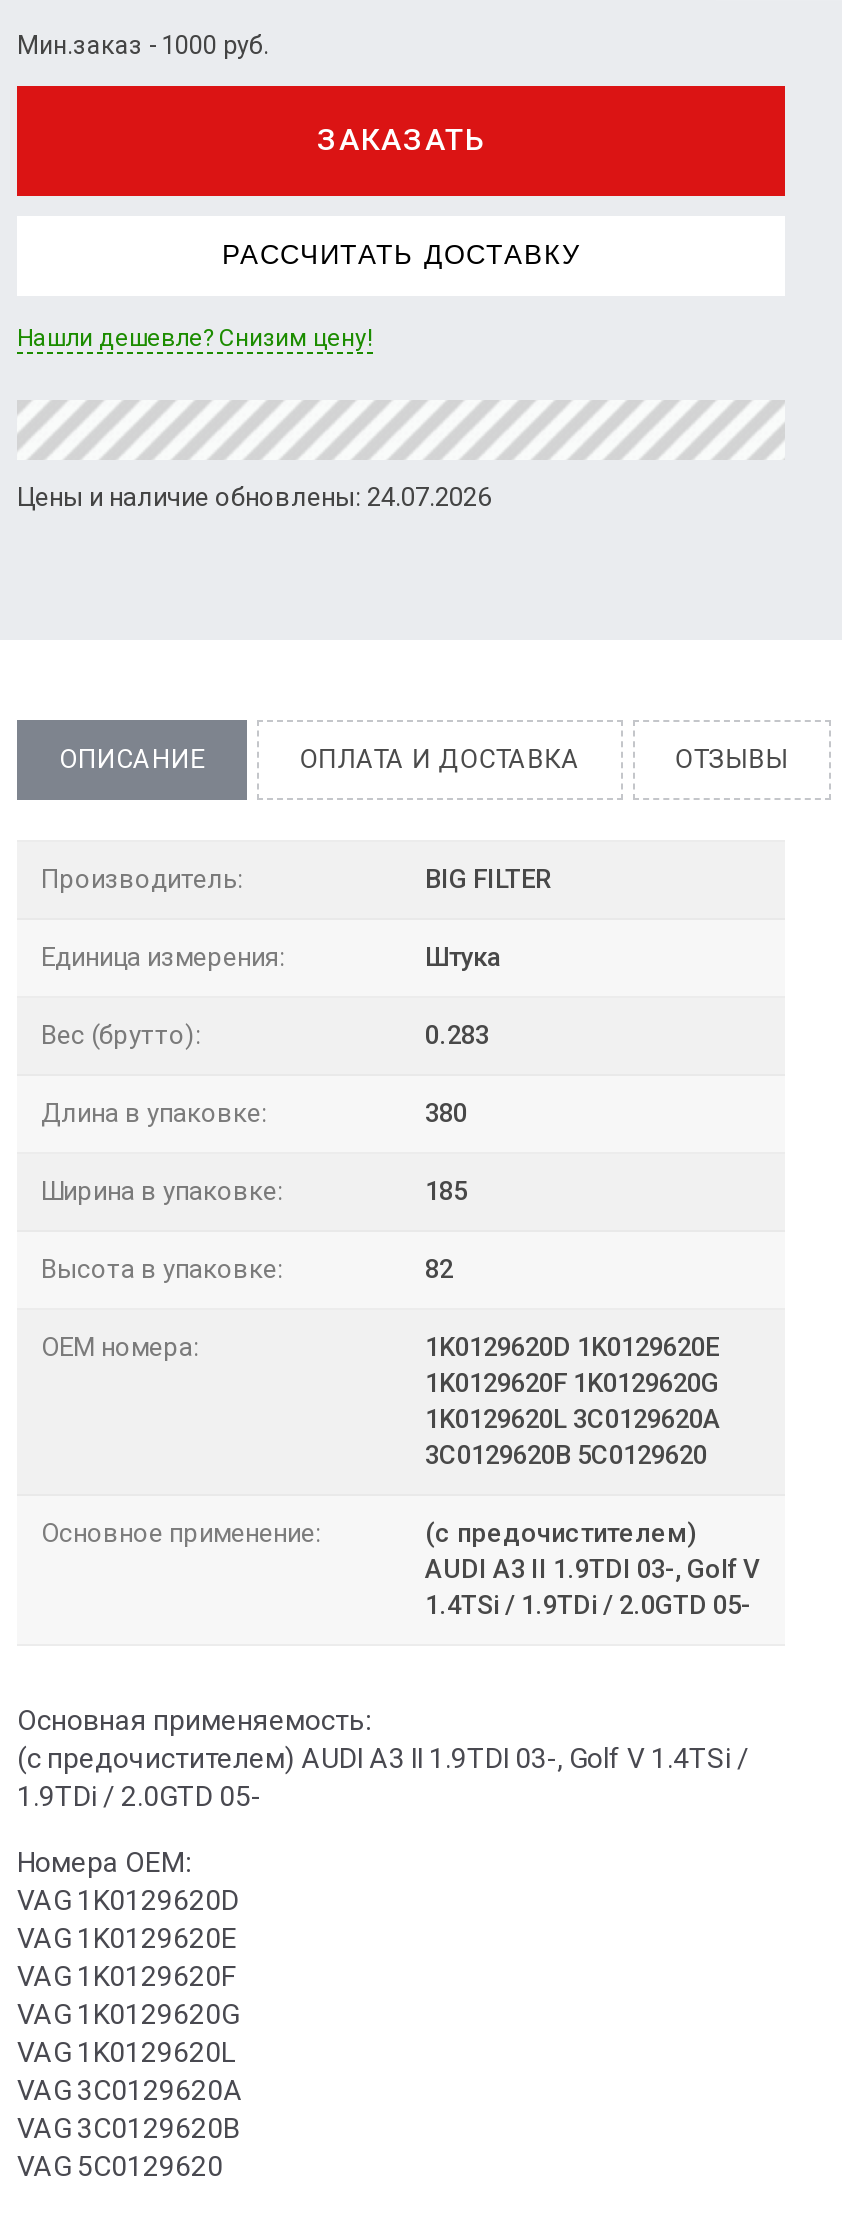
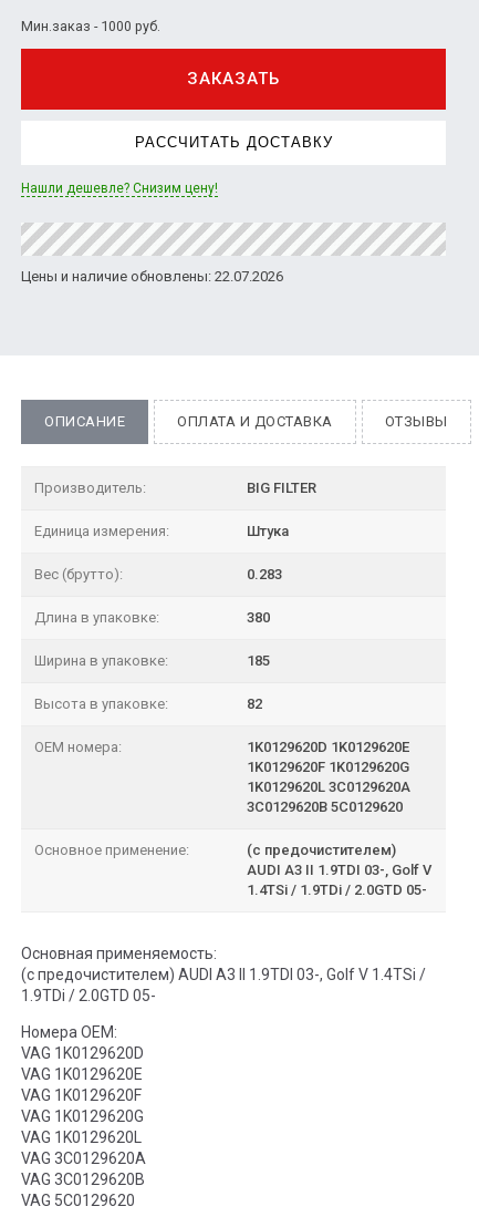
- Цены и наличие обновлены: 24.07.2026
+ Цены и наличие обновлены: 22.07.2026
